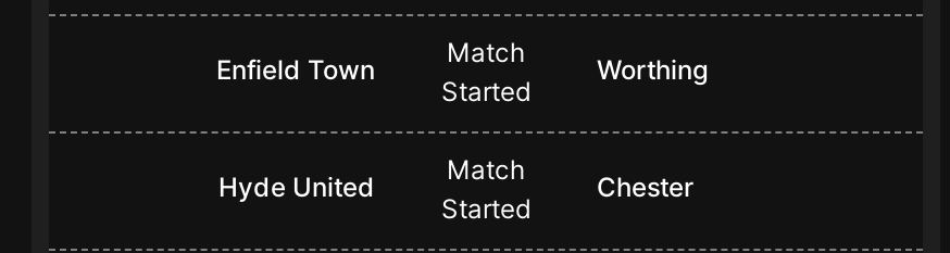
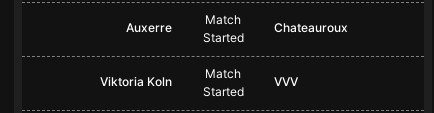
- Enfield Town
+ Auxerre

- Worthing
+ Chateauroux

- Hyde United
+ Viktoria Koln

- Chester
+ VVV
